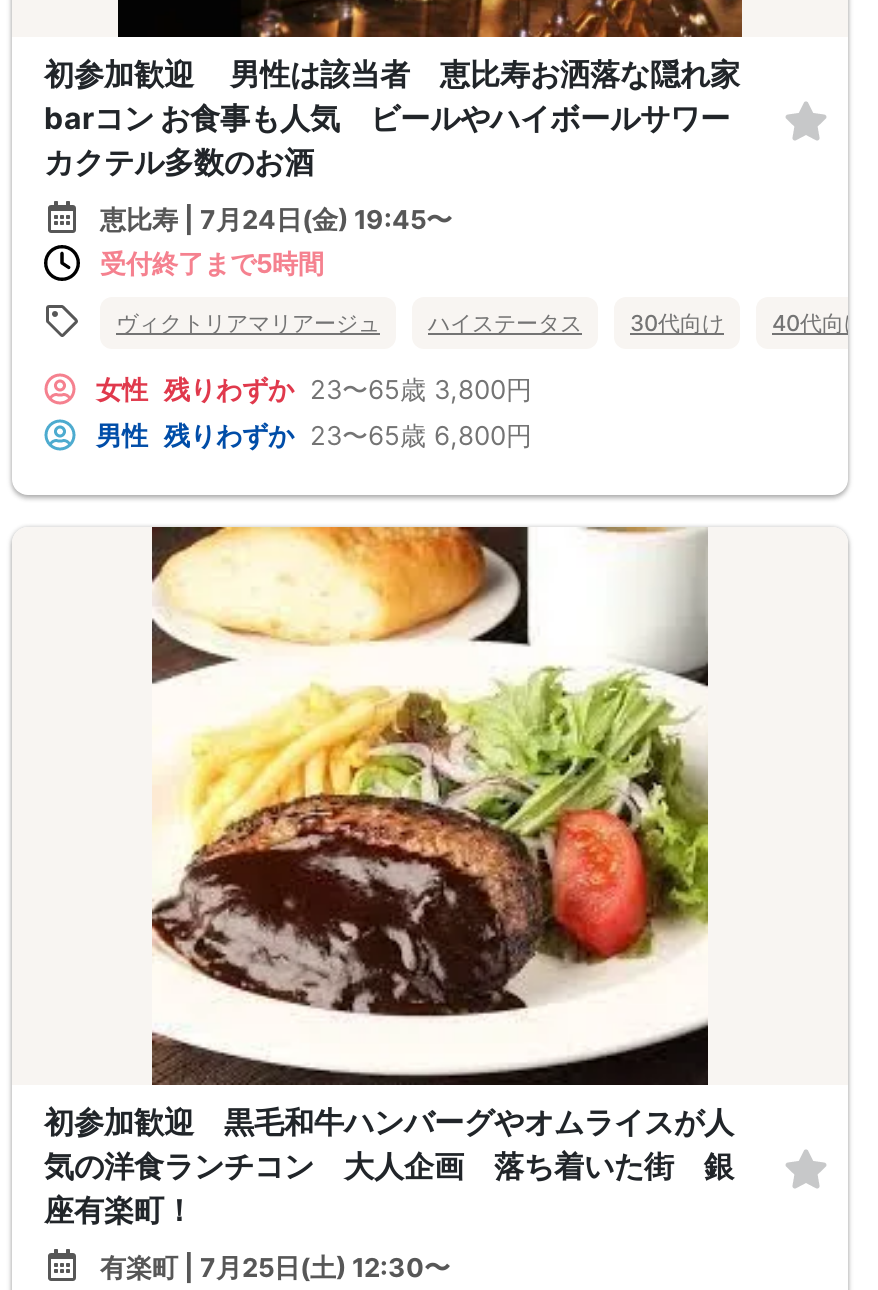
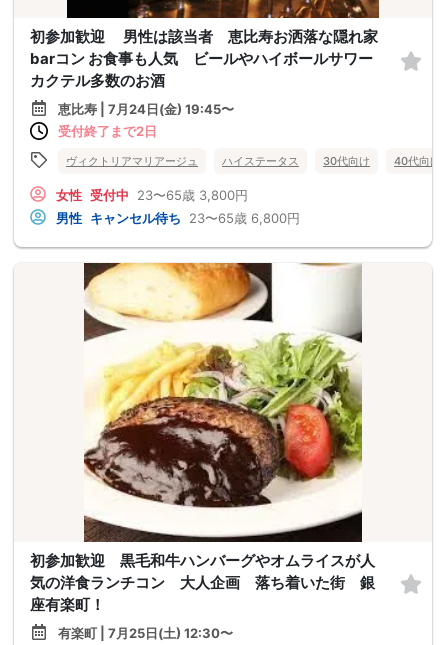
- 受付終了まで5時間
+ 受付終了まで2日

- 女性 残りわずか 23〜65歳 3,800円
- 男性 残りわずか 23〜65歳 6,800円
+ 女性 受付中 23〜65歳 3,800円
+ 男性 キャンセル待ち 23〜65歳 6,800円
